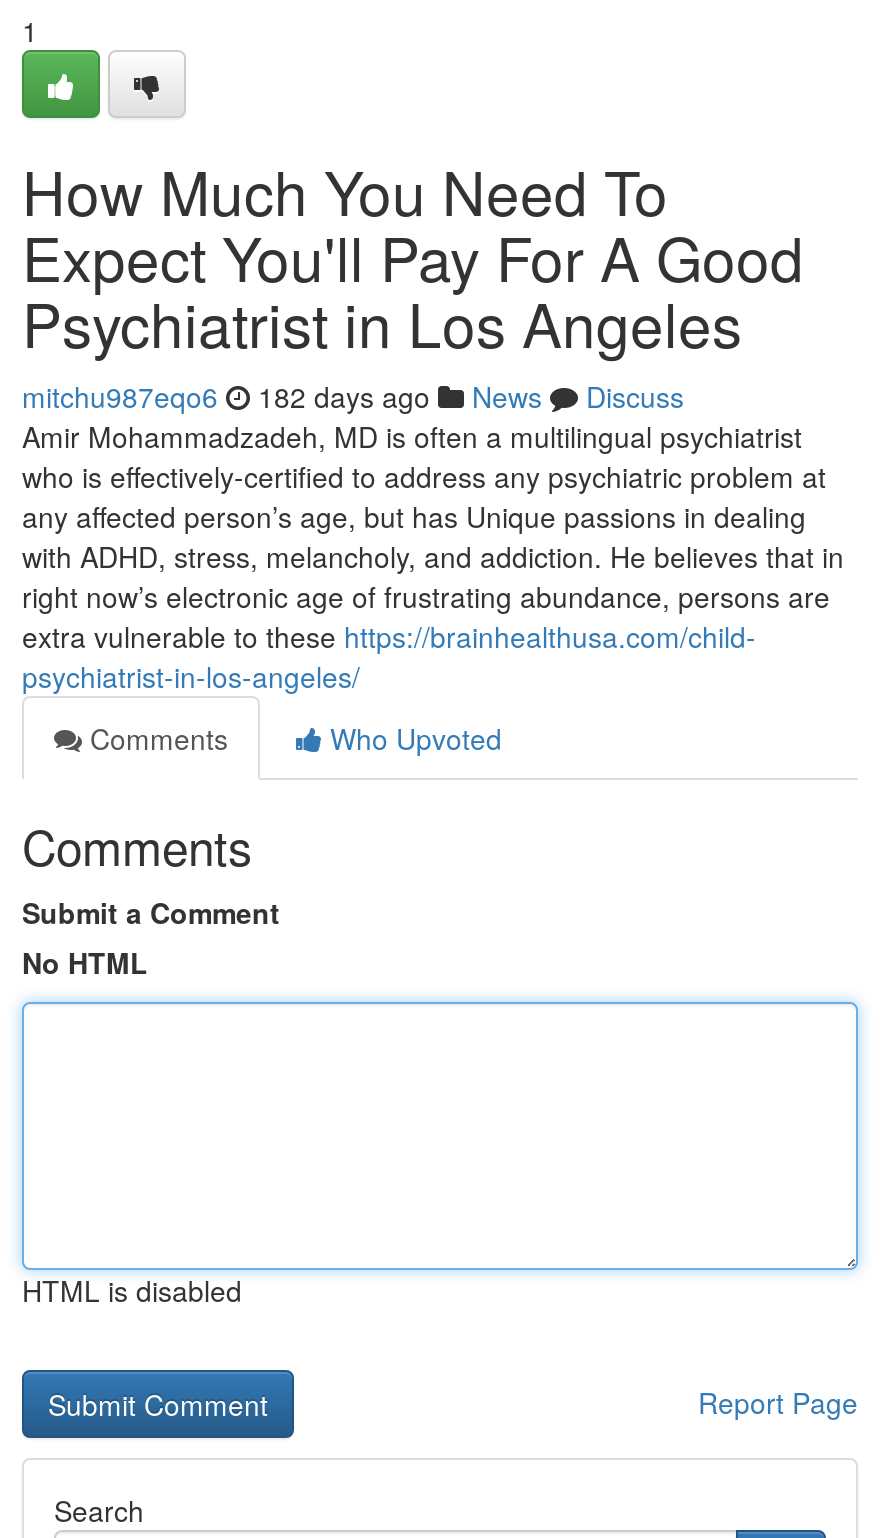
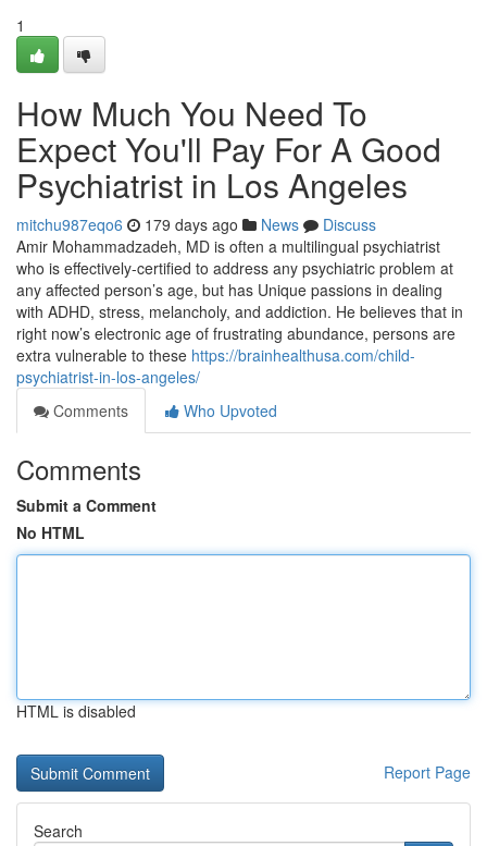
- mitchu987eqo6 182 days ago News Discuss
+ mitchu987eqo6 179 days ago News Discuss
